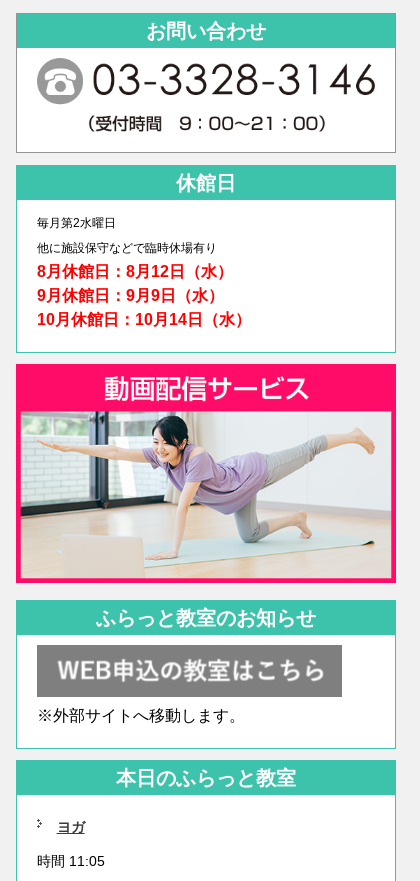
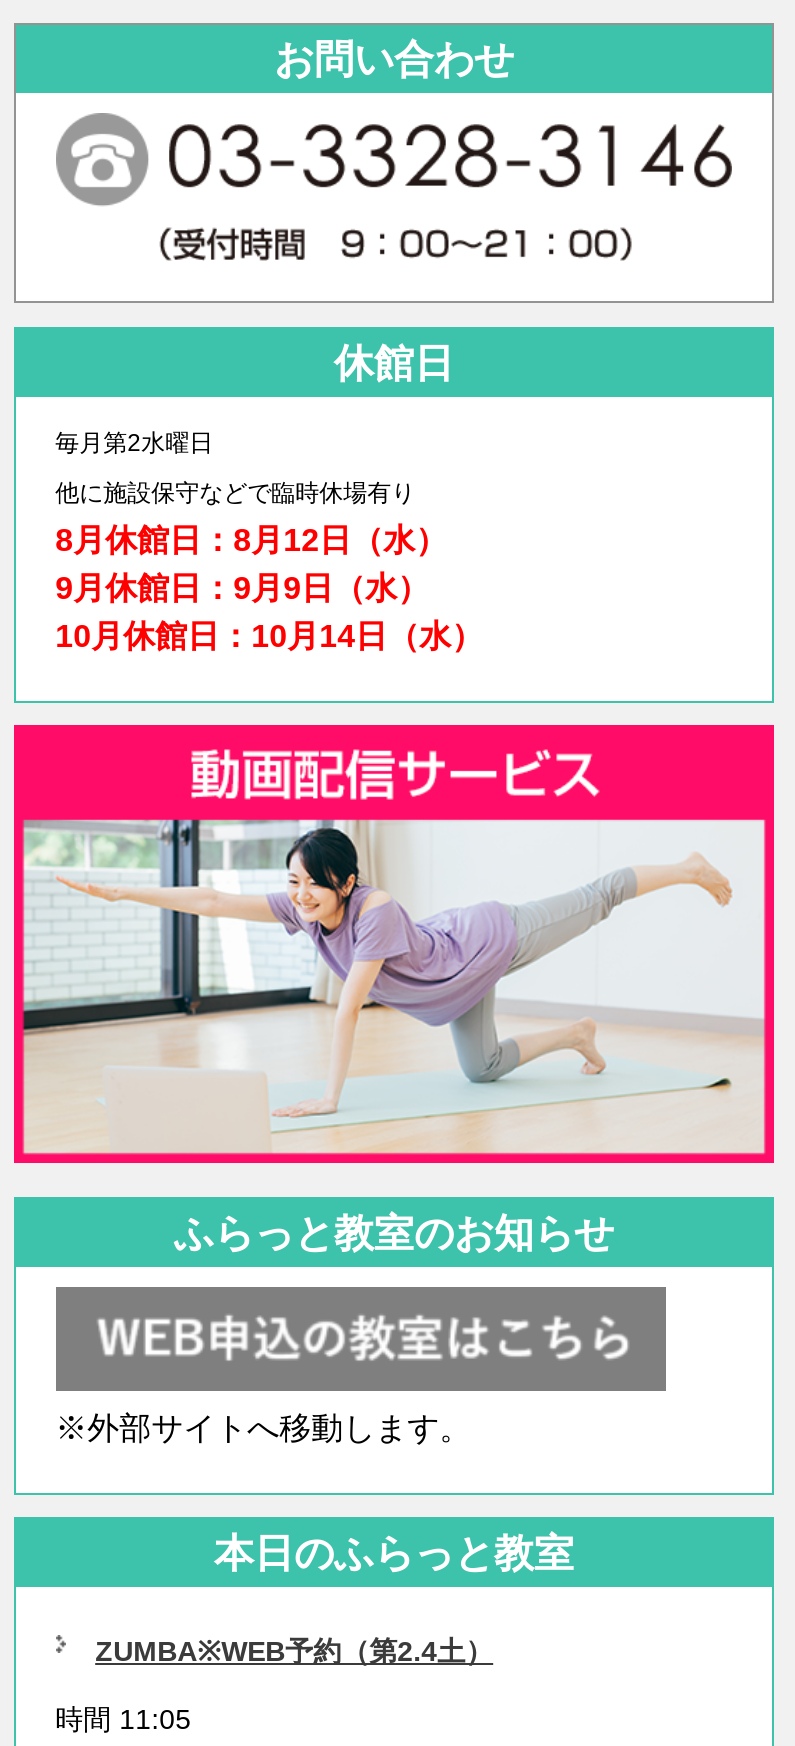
- ヨガ
+ ZUMBA※WEB予約（第2.4土）
